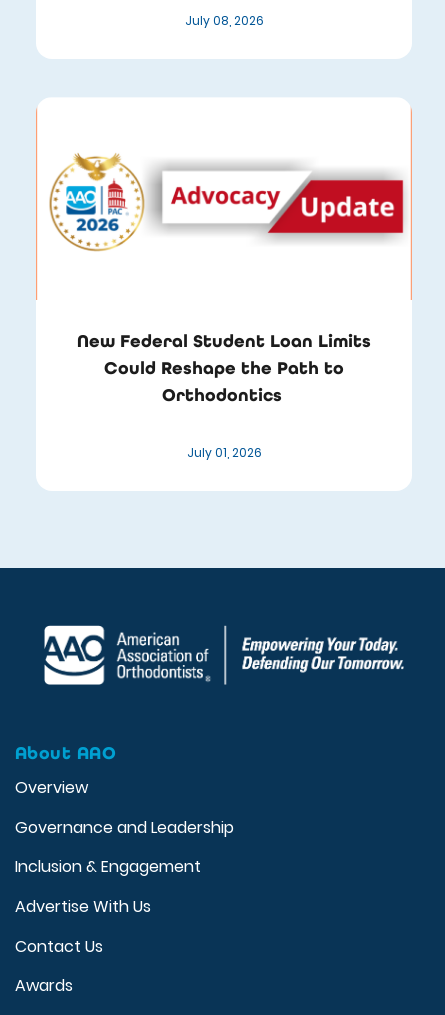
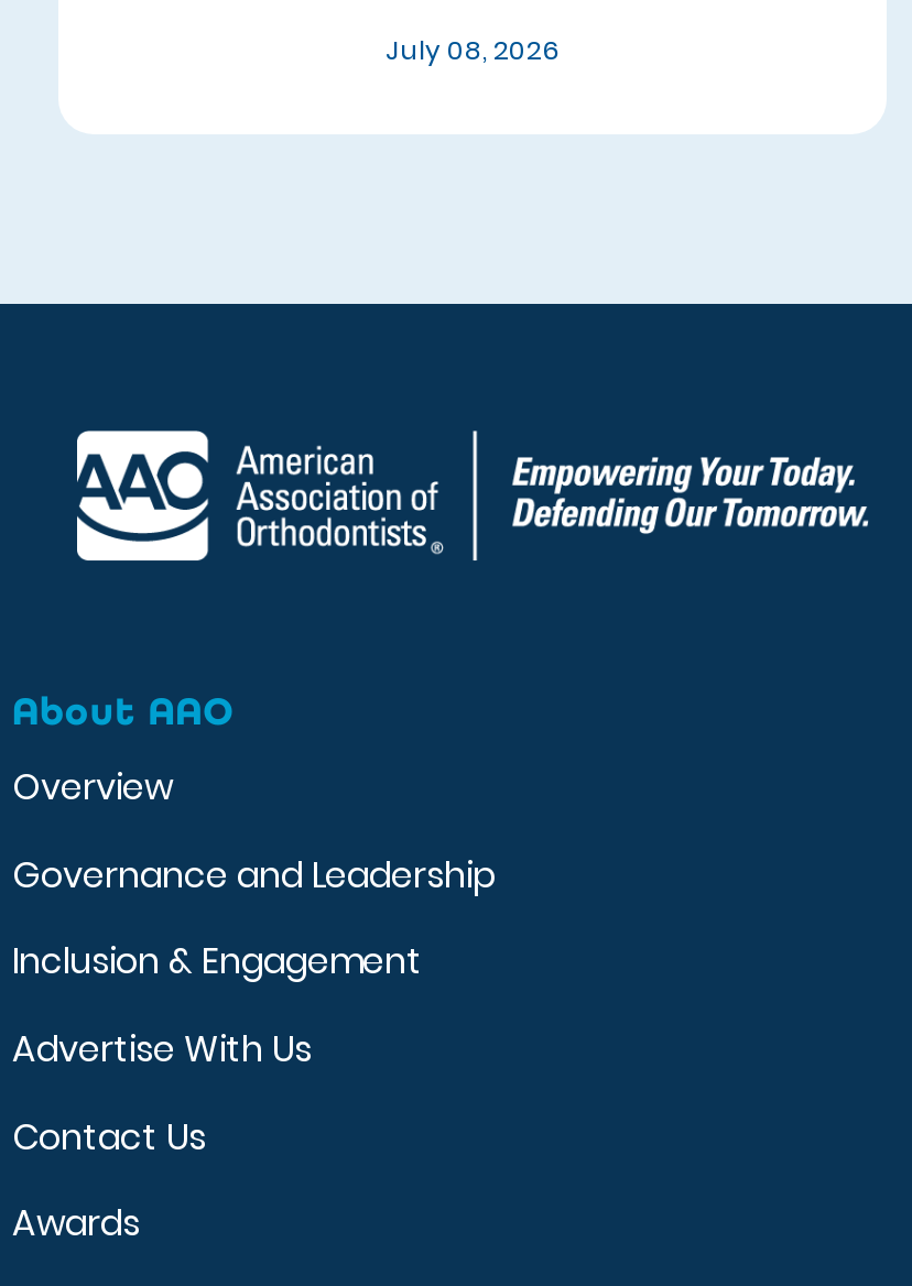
- [image]
- New Federal Student Loan Limits
- Could Reshape the Path to
- Orthodontics
- July 01, 2026
